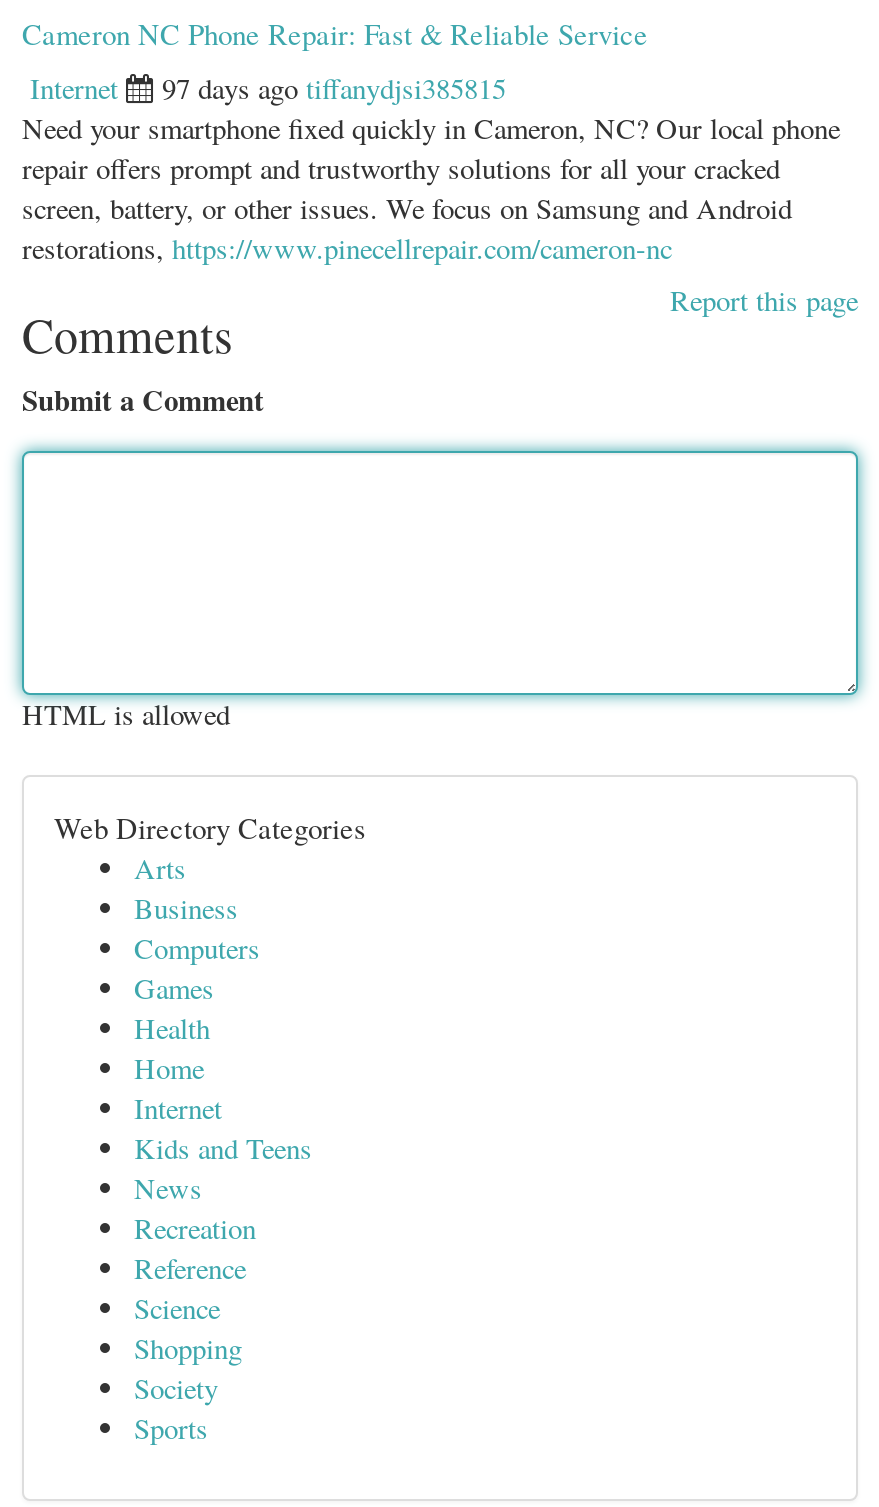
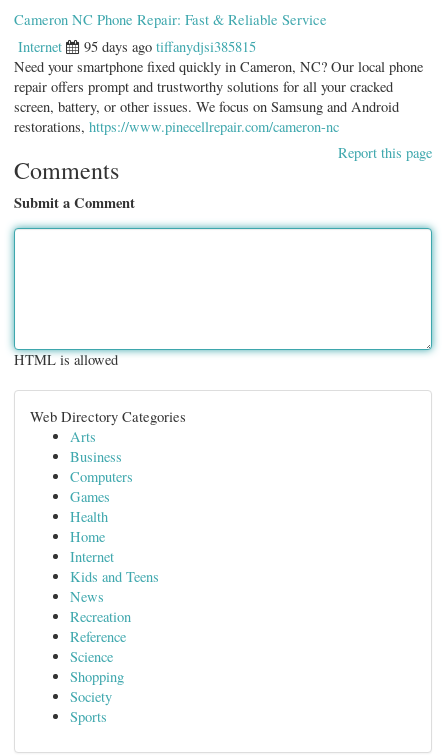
- 97 days ago tiffanydjsi385815
+ 95 days ago tiffanydjsi385815
